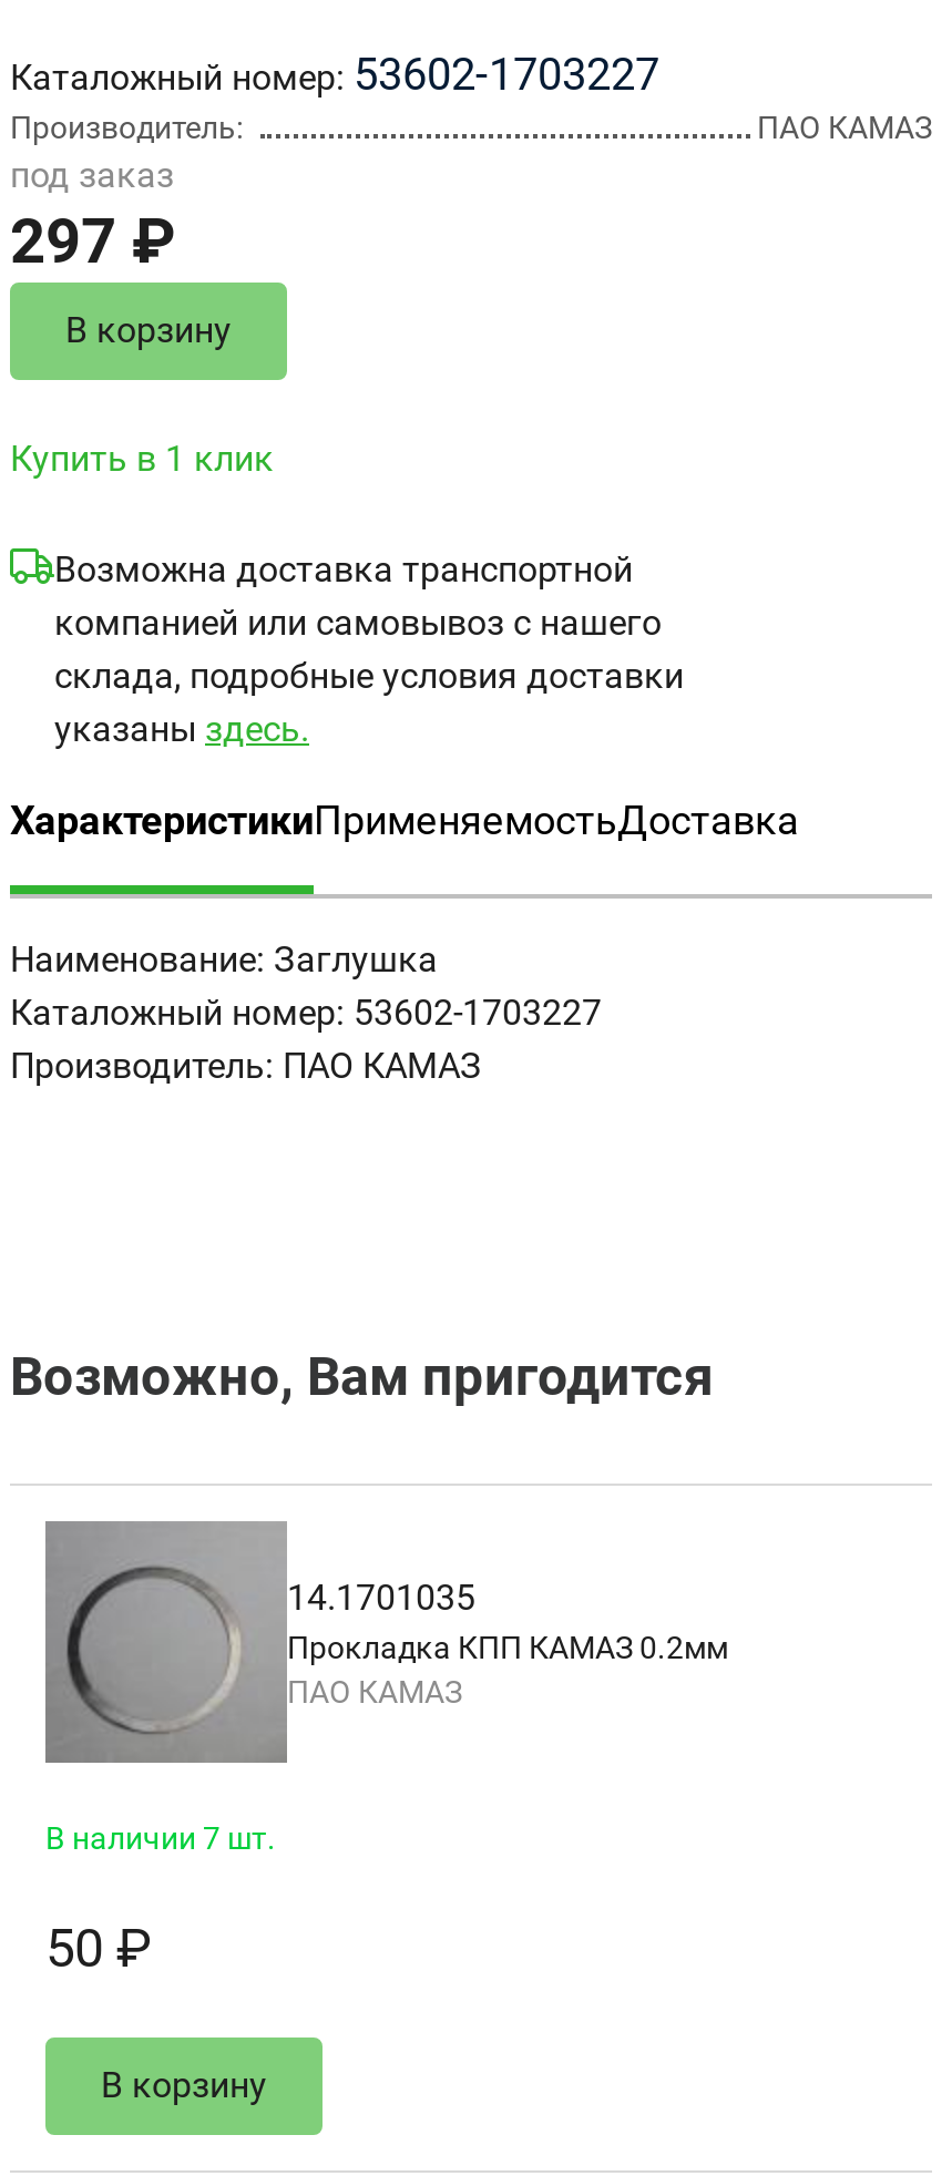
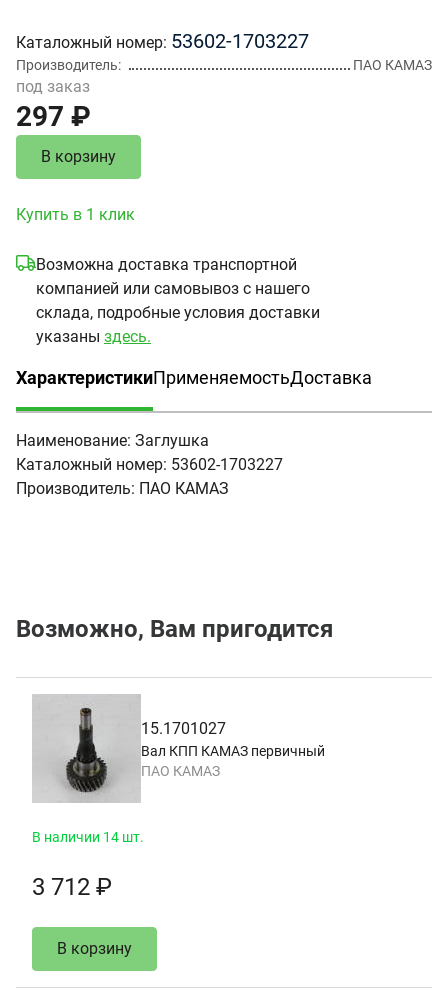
- [image]
- 14.1701035
+ [image]
+ 15.1701027

- Прокладка КПП КАМАЗ 0.2мм
+ Вал КПП КАМАЗ первичный

- В наличии 7 шт.
+ В наличии 14 шт.

- 50 ₽
+ 3 712 ₽
